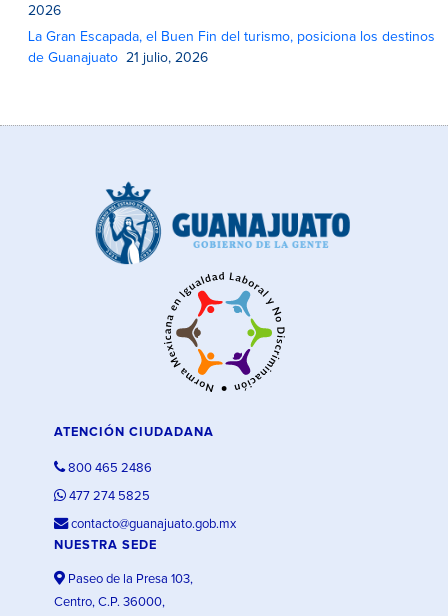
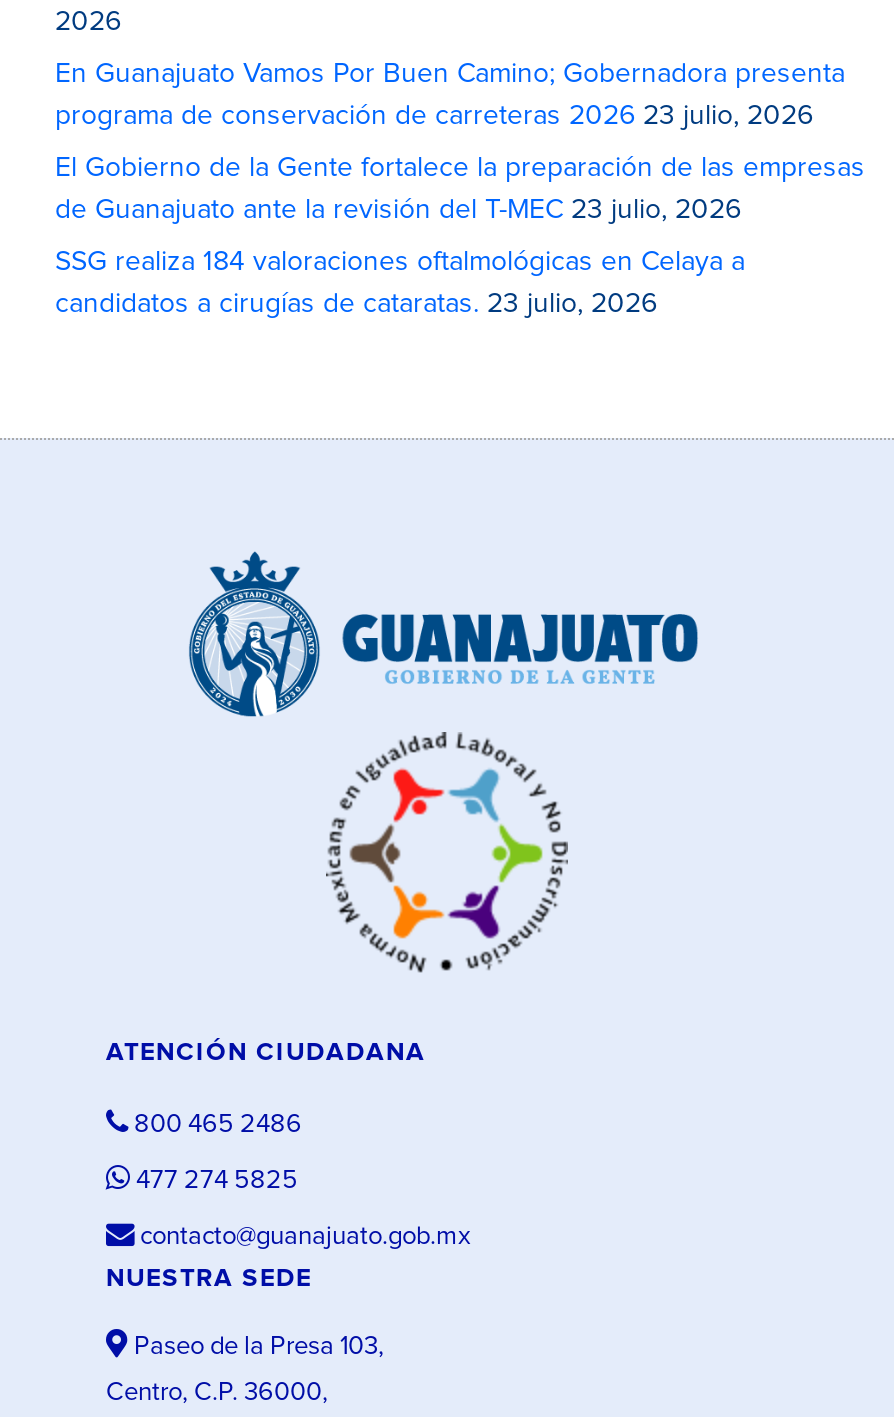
- La Gran Escapada, el Buen Fin del turismo, posiciona los destinos
- de Guanajuato 21 julio, 2026
+ En Guanajuato Vamos Por Buen Camino; Gobernadora presenta
+ programa de conservación de carreteras 2026 23 julio, 2026
+ El Gobierno de la Gente fortalece la preparación de las empresas
+ de Guanajuato ante la revisión del T-MEC 23 julio, 2026
+ SSG realiza 184 valoraciones oftalmológicas en Celaya a
+ candidatos a cirugías de cataratas. 23 julio, 2026
